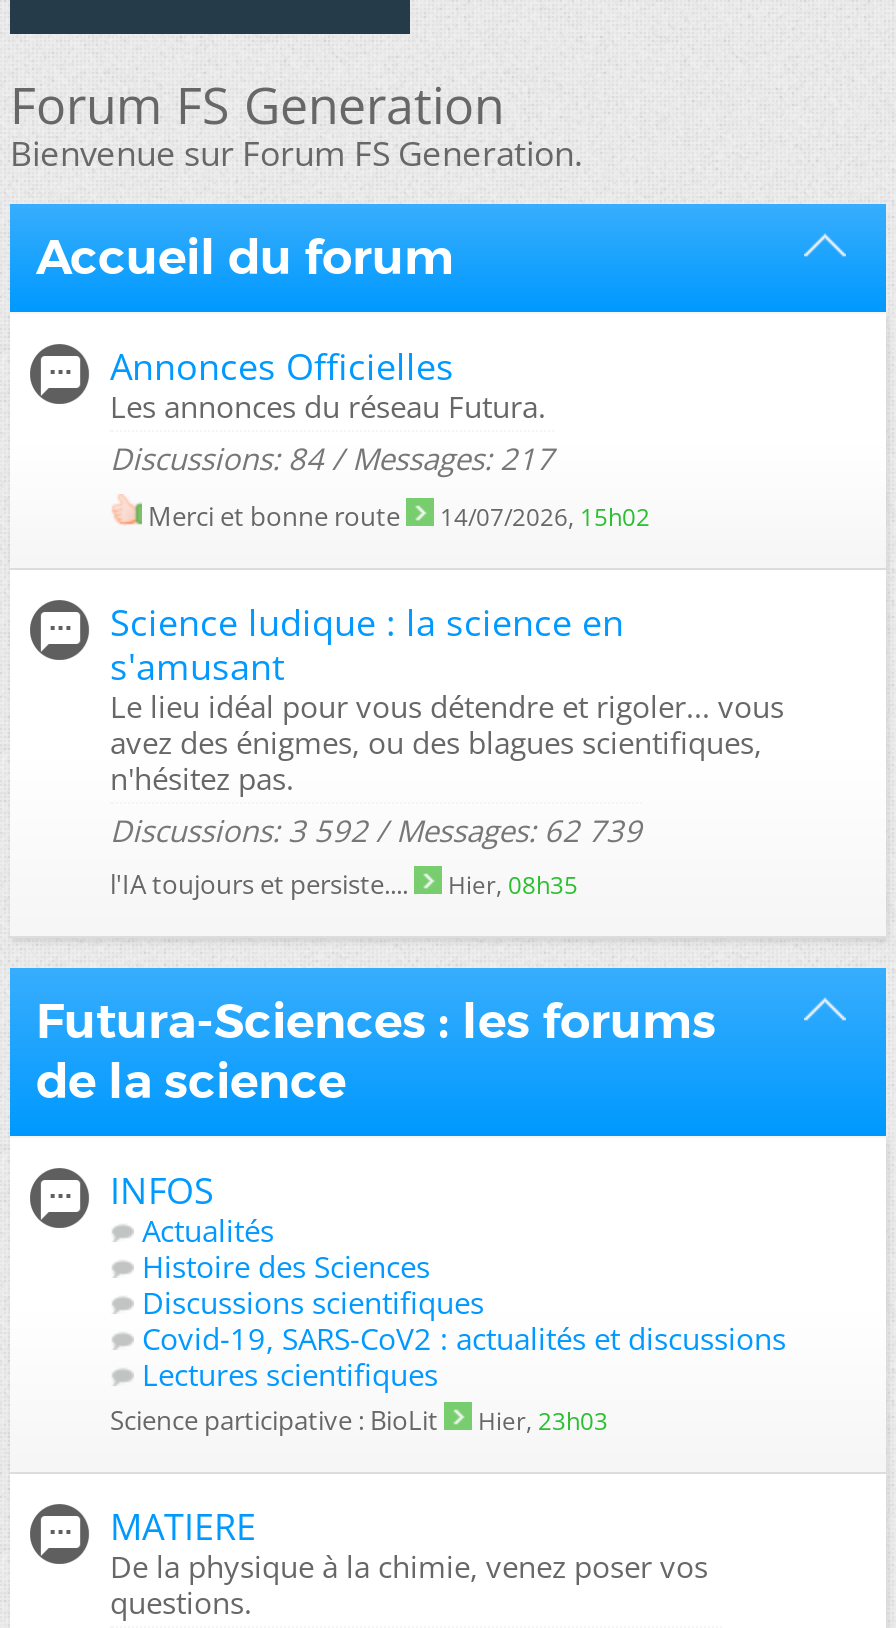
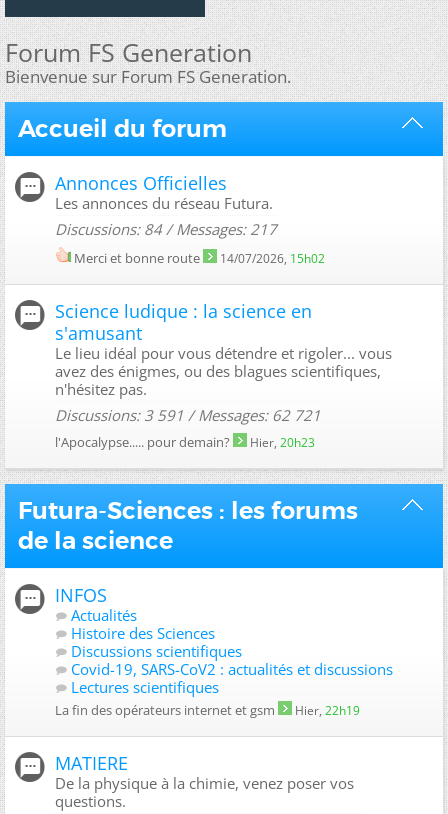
- Discussions: 3 592 / Messages: 62 739
- l'IA toujours et persiste....
- Hier, 08h35
+ Discussions: 3 591 / Messages: 62 721
+ l'Apocalypse..... pour demain?
+ Hier, 20h23

- Science participative : BioLit
- Hier, 23h03
+ La fin des opérateurs internet et gsm
+ Hier, 22h19
